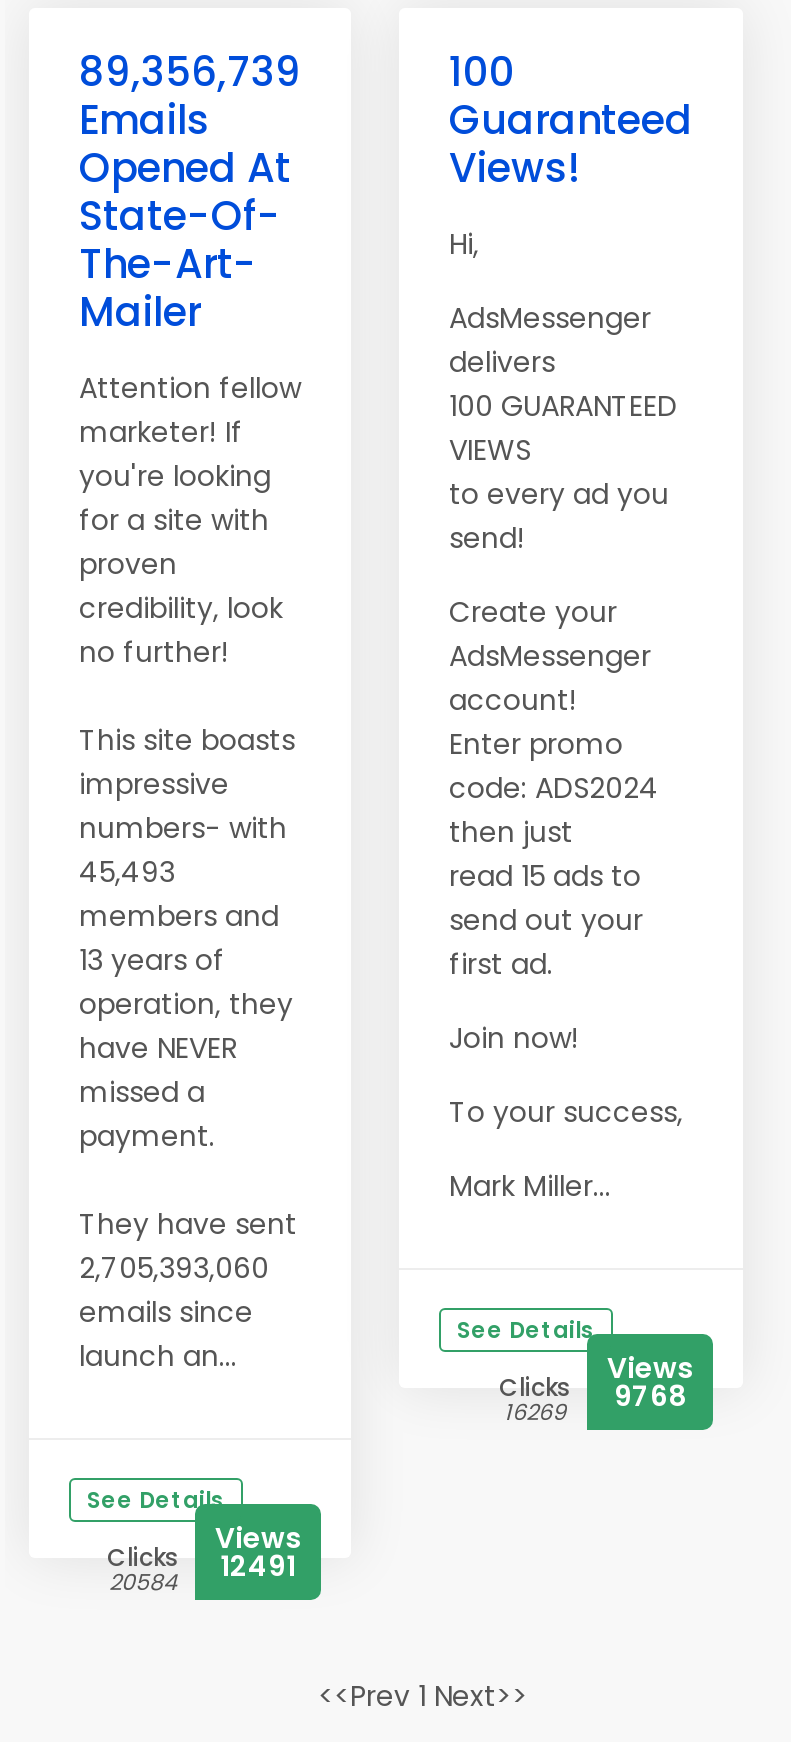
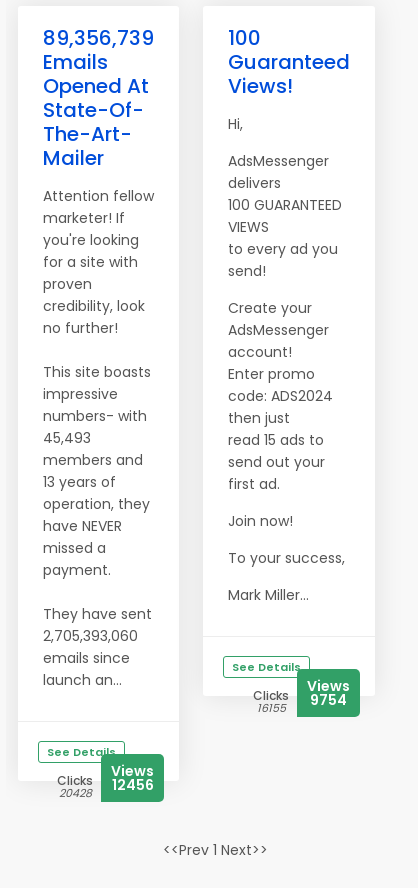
- 9768
+ 9754

- 16269
+ 16155

- 12491
+ 12456

- 20584
+ 20428
